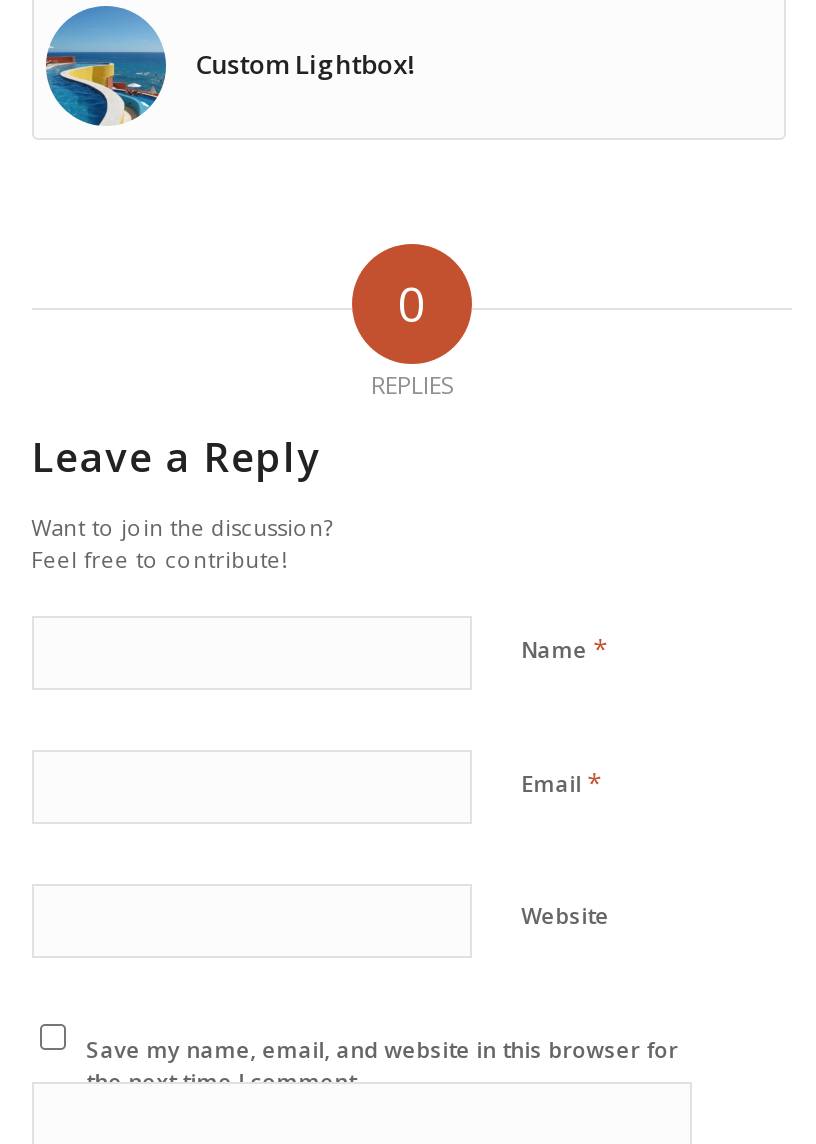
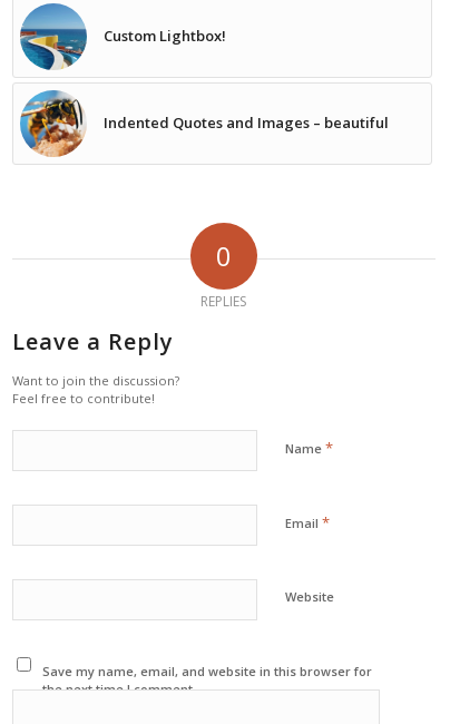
+ [image]
+ Indented Quotes and Images – beautiful
